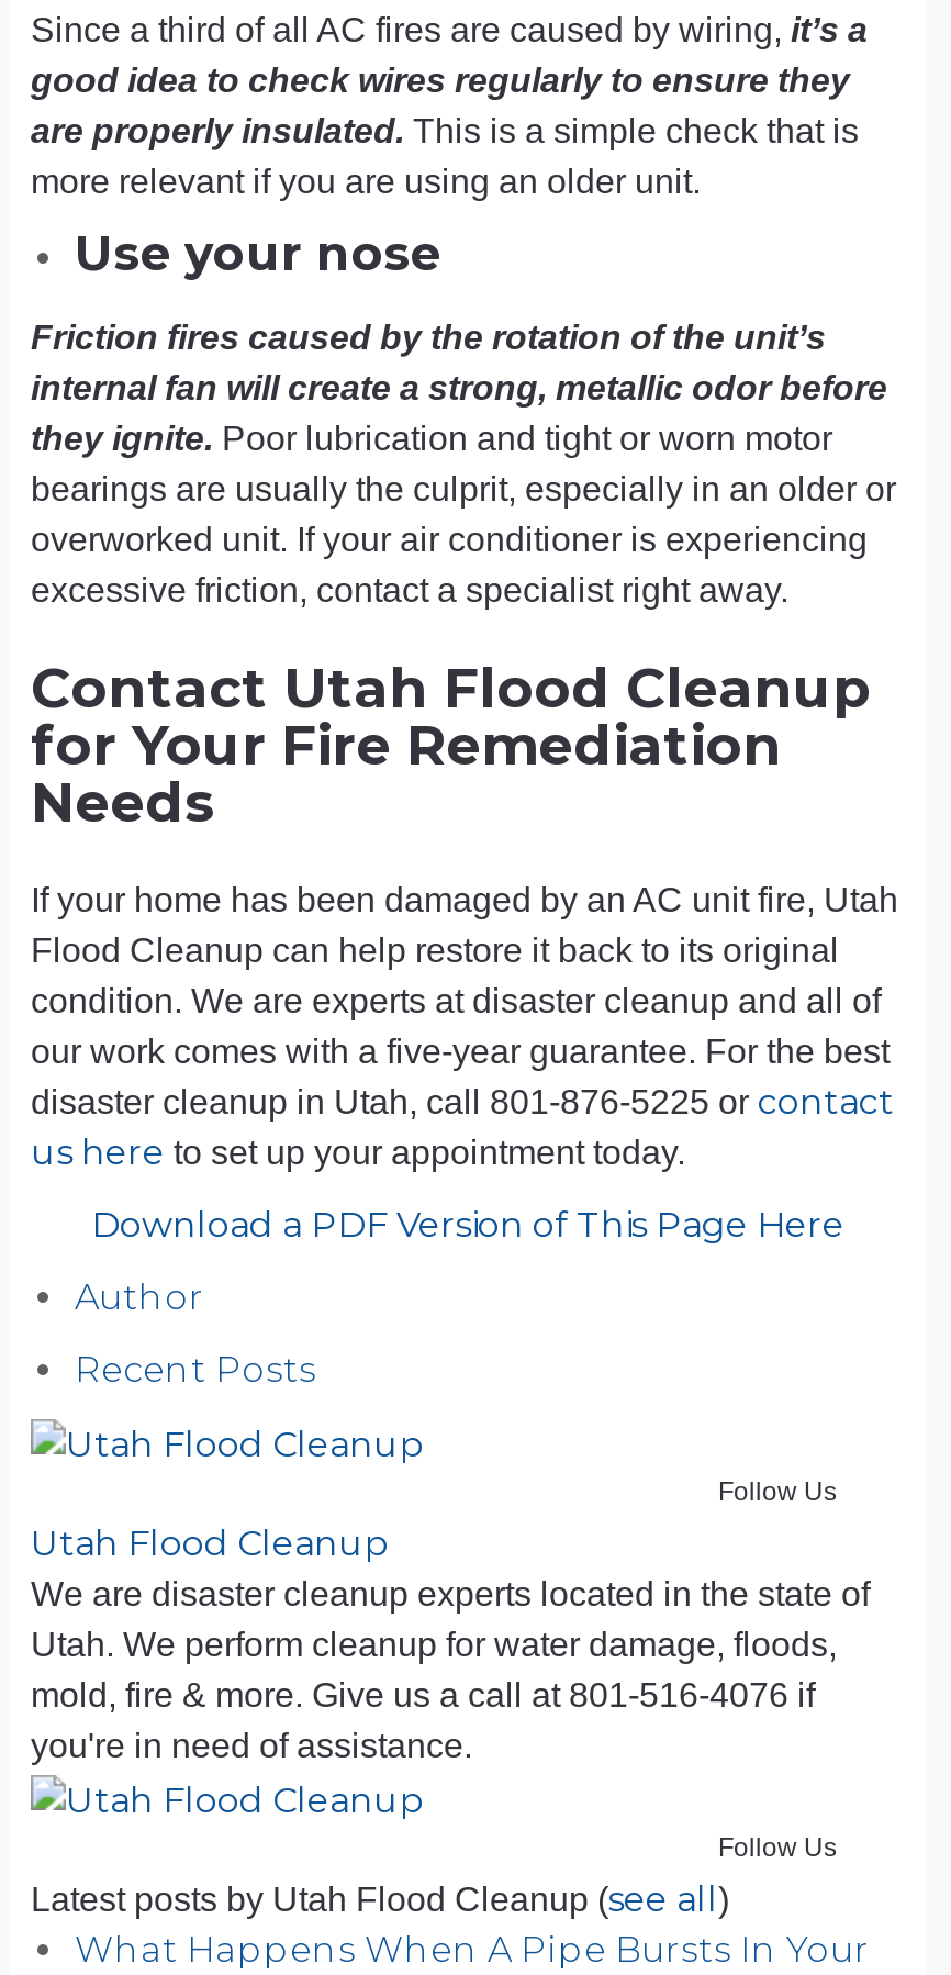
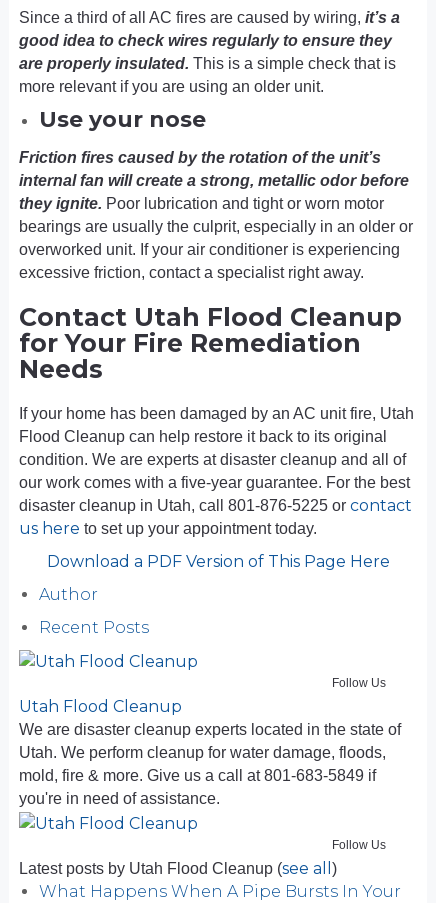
- mold, fire & more. Give us a call at 801-516-4076 if
+ mold, fire & more. Give us a call at 801-683-5849 if
